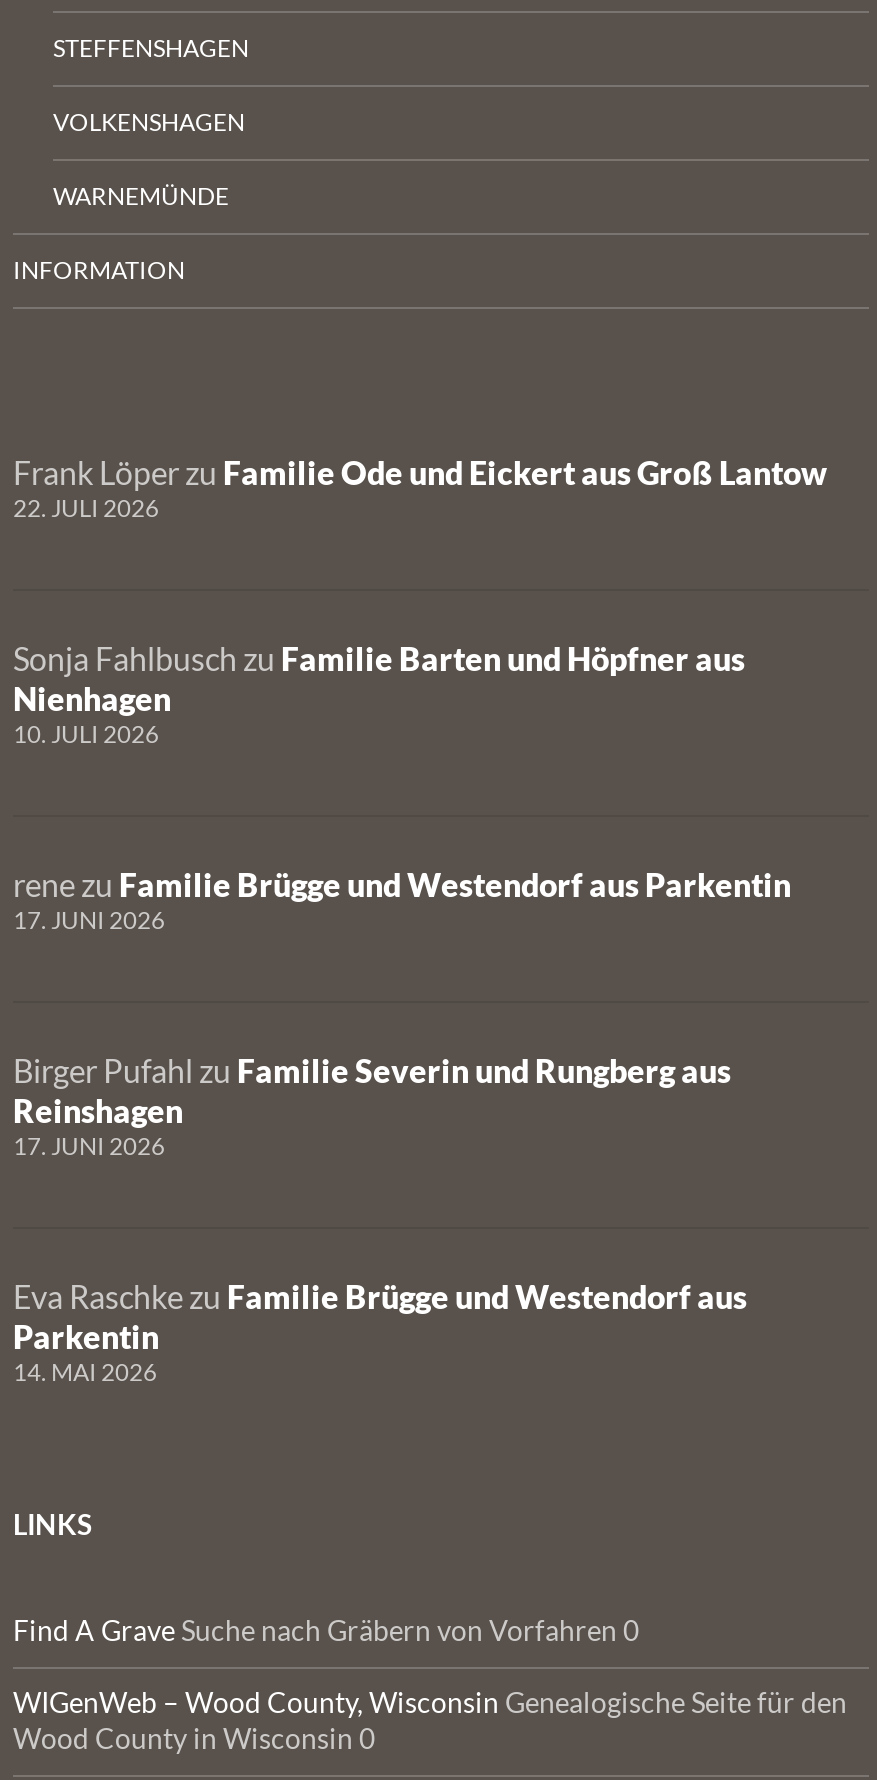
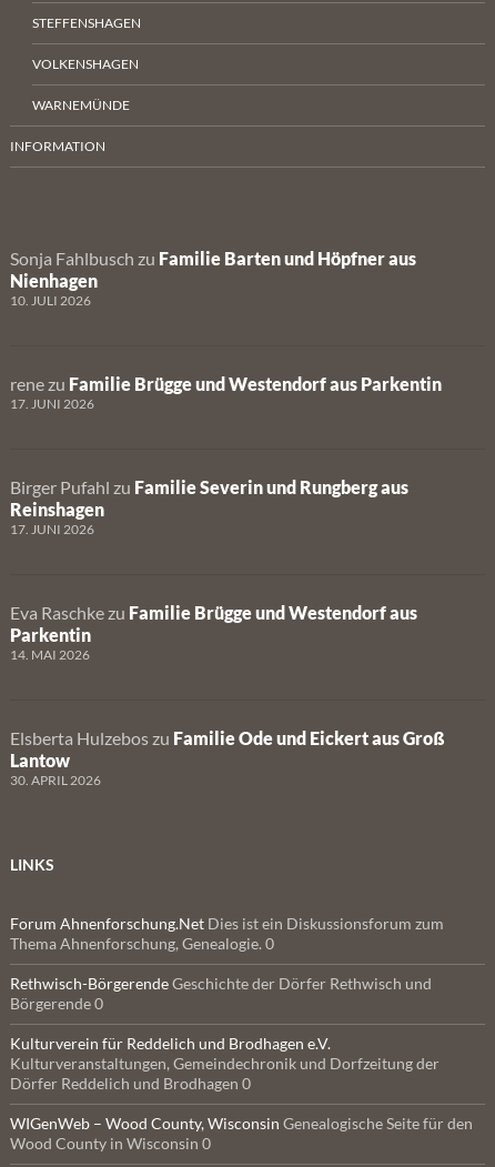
- Frank Löper zu Familie Ode und Eickert aus Groß Lantow
- 22. JULI 2026

moved up: Sonja Fahlbusch zu Familie Barten und Höpfner aus | Nienhagen | 10. JULI 2026 | ... | Parkentin | 14. MAI 2026

+ Elsberta Hulzebos zu Familie Ode und Eickert aus Groß
+ Lantow
+ 30. APRIL 2026

- Find A Grave Suche nach Gräbern von Vorfahren 0
+ Forum Ahnenforschung.Net Dies ist ein Diskussionsforum zum
+ Thema Ahnenforschung, Genealogie. 0
+ Rethwisch-Börgerende Geschichte der Dörfer Rethwisch und
+ Börgerende 0
+ Kulturverein für Reddelich und Brodhagen e.V.
+ Kulturveranstaltungen, Gemeindechronik und Dorfzeitung der
+ Dörfer Reddelich und Brodhagen 0
